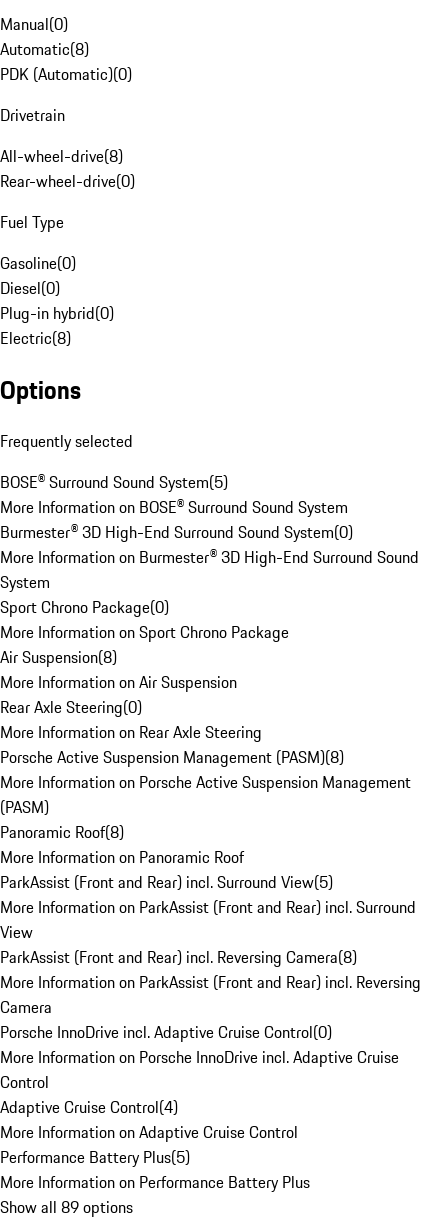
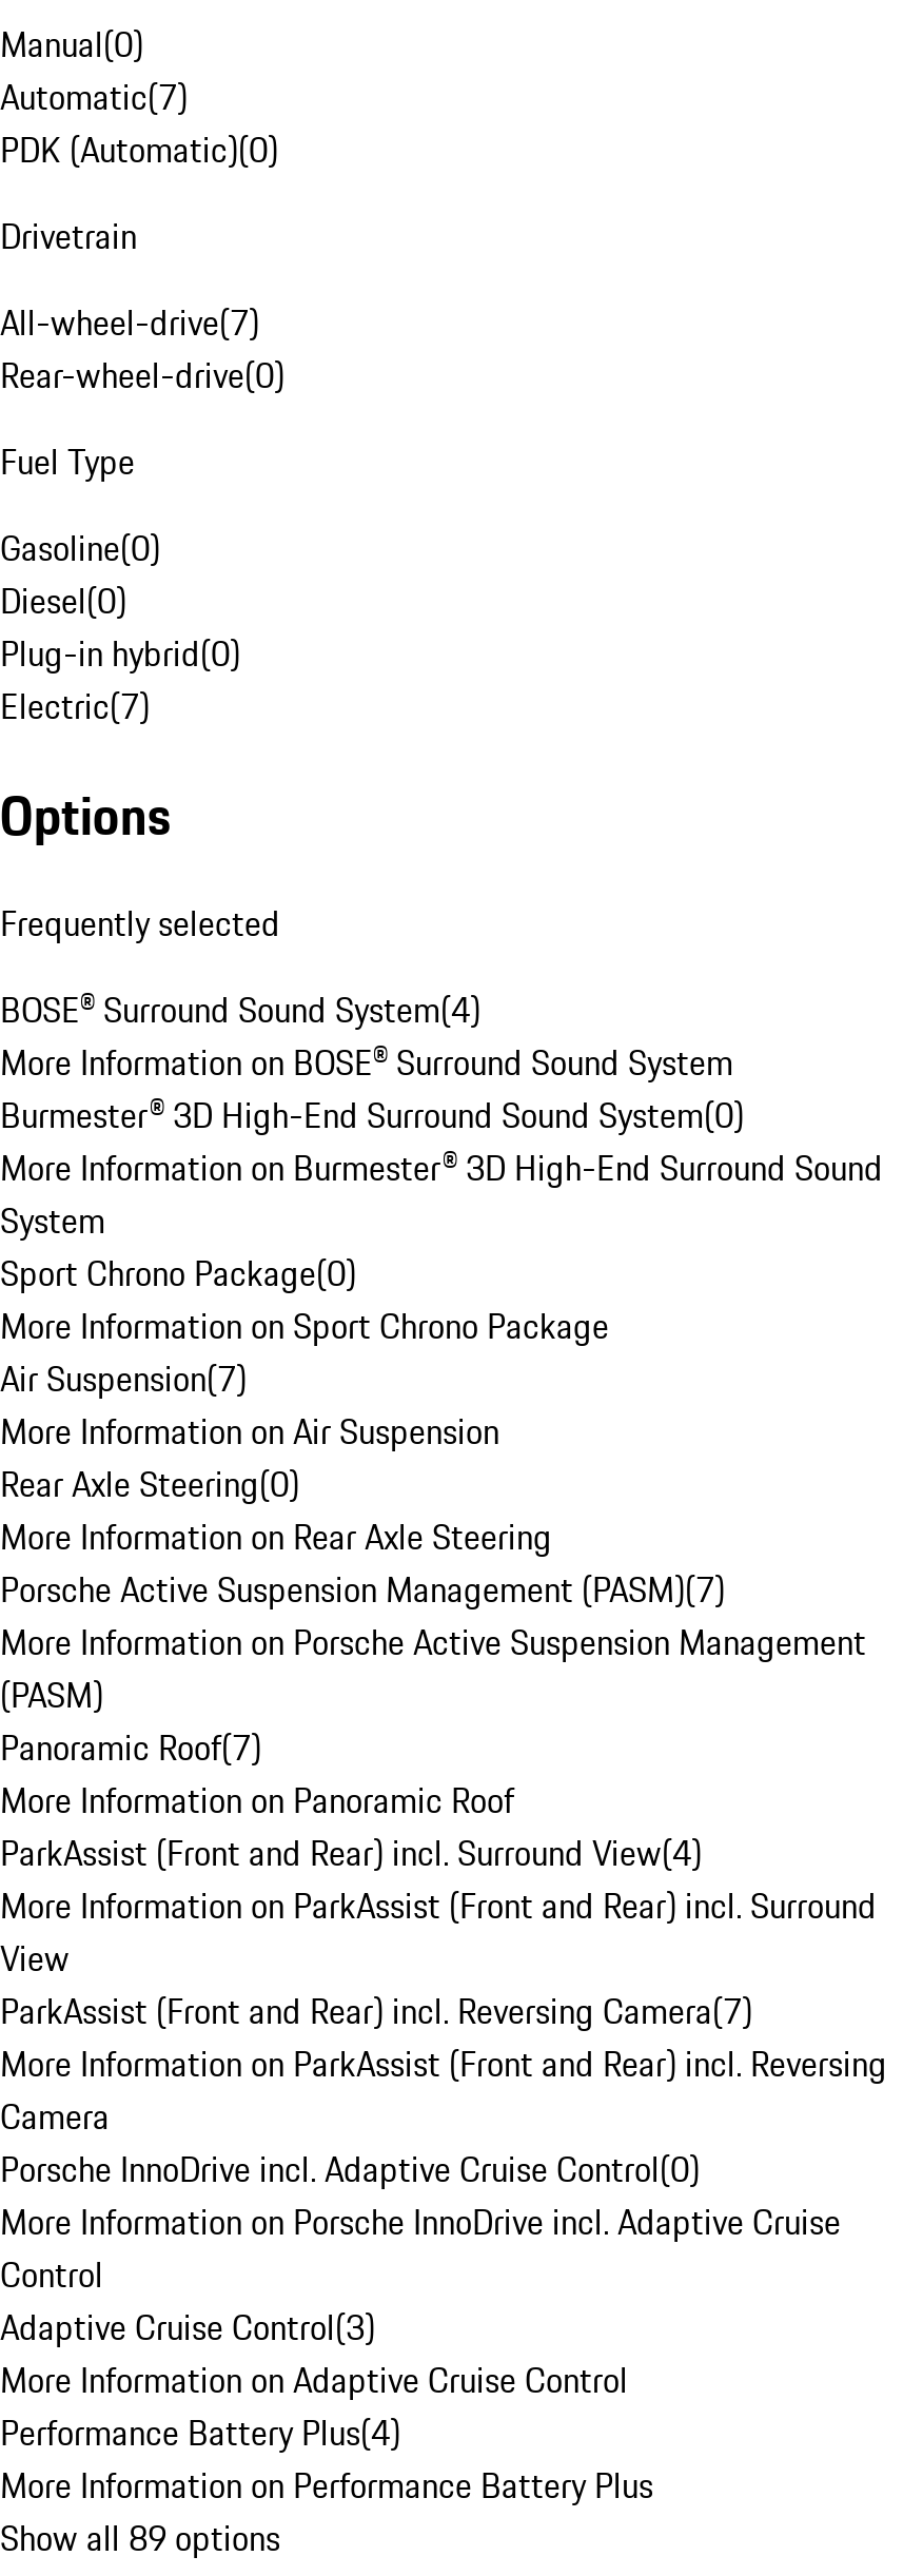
- Automatic(8)
+ Automatic(7)

- All-wheel-drive(8)
+ All-wheel-drive(7)

- Electric(8)
+ Electric(7)

- BOSE® Surround Sound System(5)
+ BOSE® Surround Sound System(4)

- Air Suspension(8)
+ Air Suspension(7)

- Porsche Active Suspension Management (PASM)(8)
+ Porsche Active Suspension Management (PASM)(7)

- Panoramic Roof(8)
+ Panoramic Roof(7)

- ParkAssist (Front and Rear) incl. Surround View(5)
+ ParkAssist (Front and Rear) incl. Surround View(4)

- ParkAssist (Front and Rear) incl. Reversing Camera(8)
+ ParkAssist (Front and Rear) incl. Reversing Camera(7)

- Adaptive Cruise Control(4)
+ Adaptive Cruise Control(3)

- Performance Battery Plus(5)
+ Performance Battery Plus(4)
